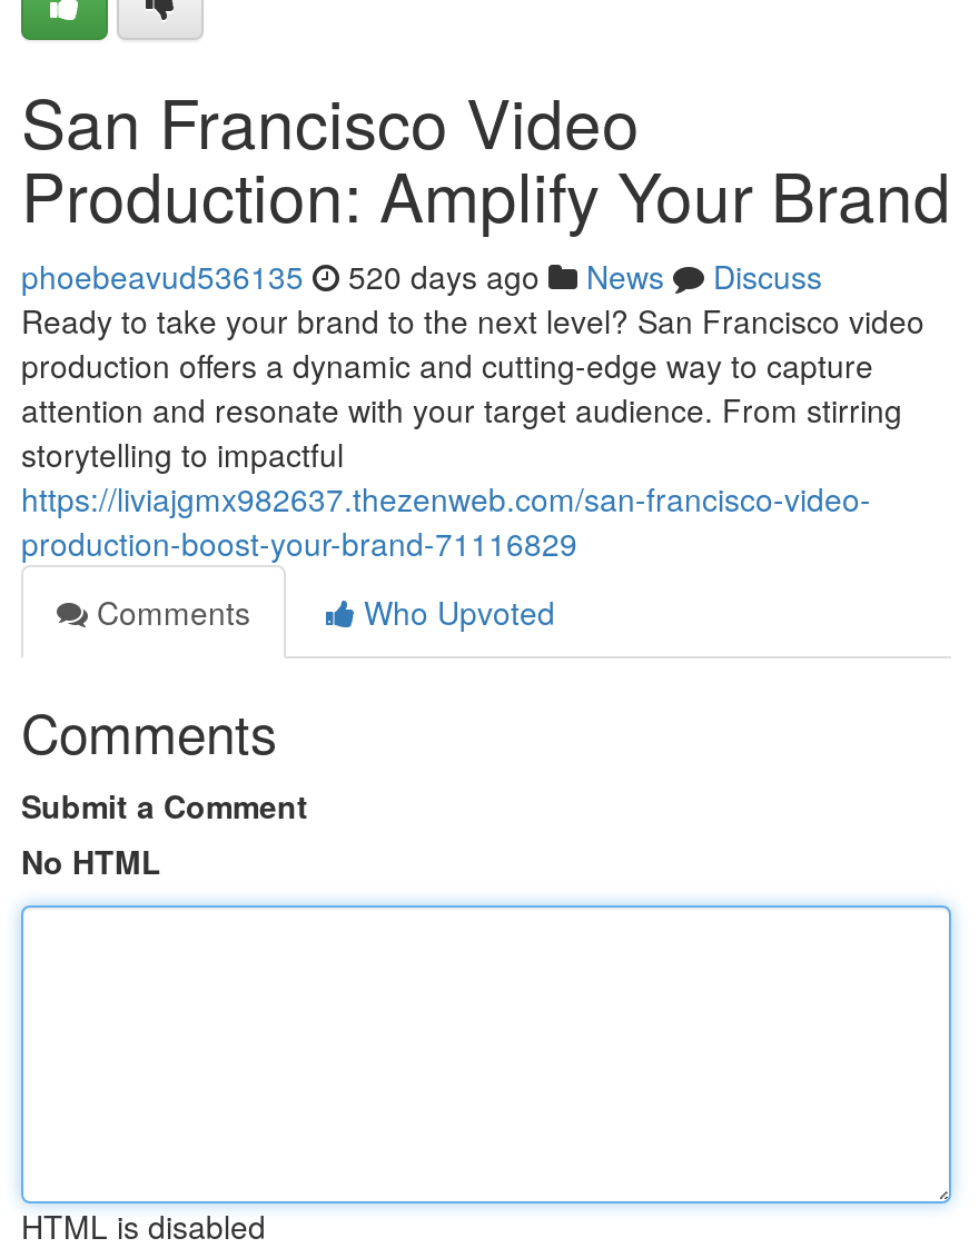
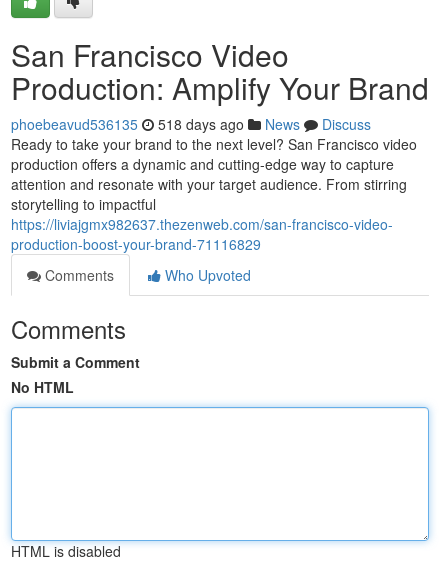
- phoebeavud536135 520 days ago News Discuss
+ phoebeavud536135 518 days ago News Discuss
